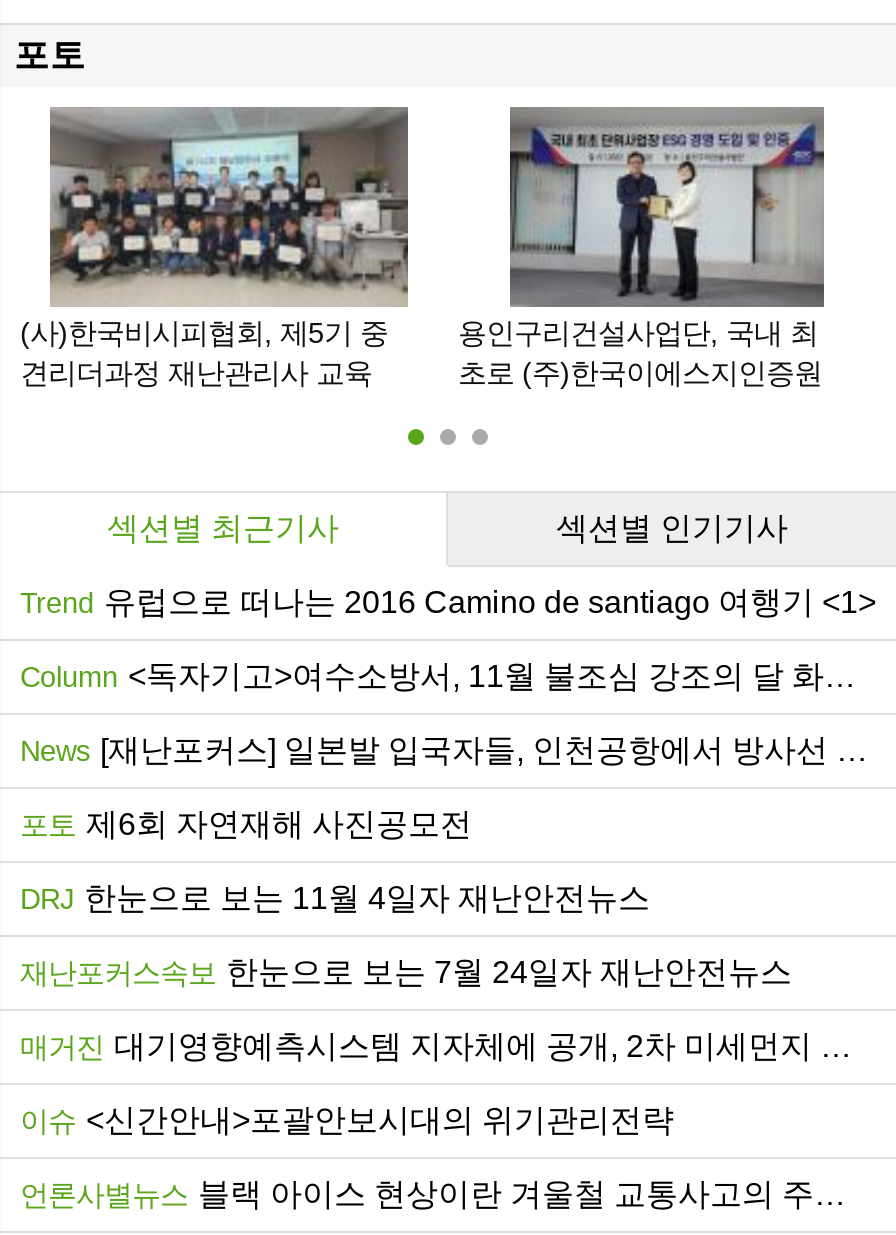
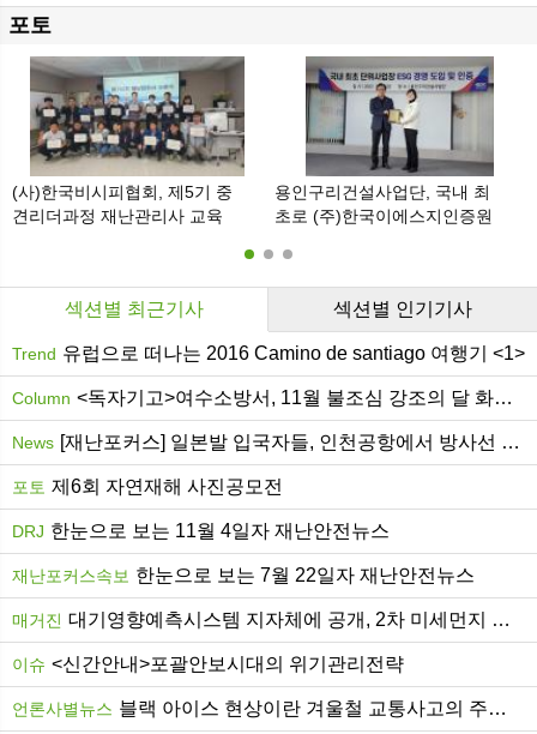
- 재난포커스속보 한눈으로 보는 7월 24일자 재난안전뉴스
+ 재난포커스속보 한눈으로 보는 7월 22일자 재난안전뉴스
